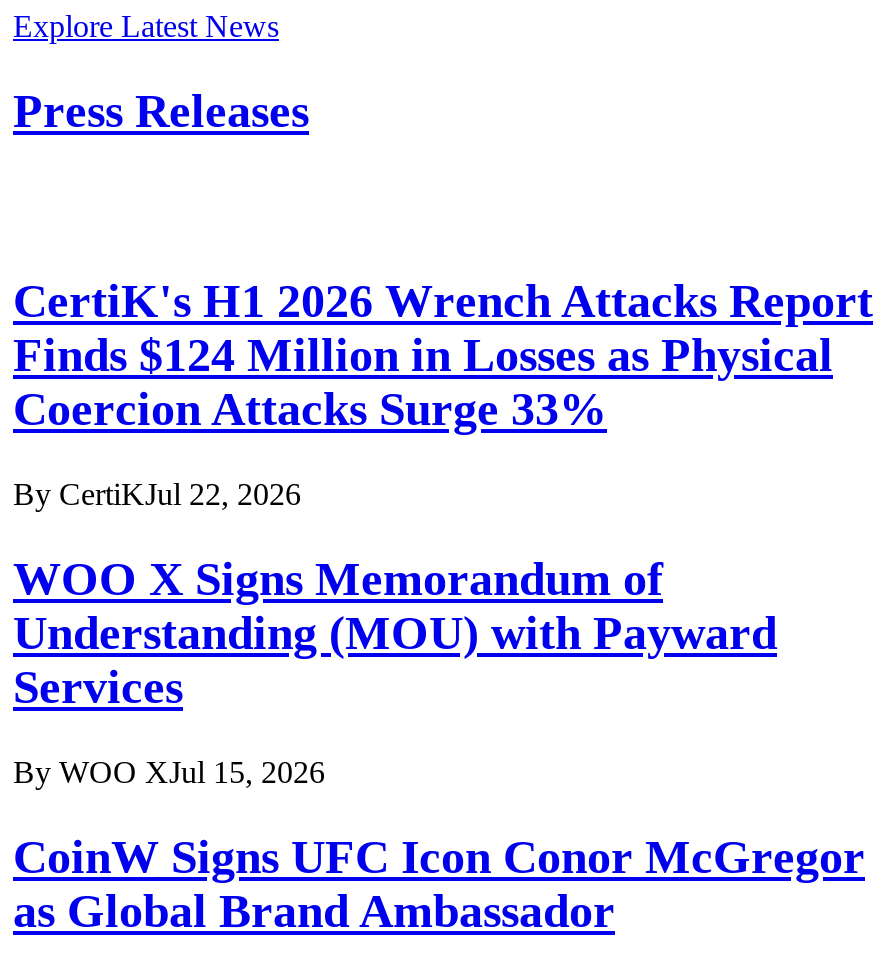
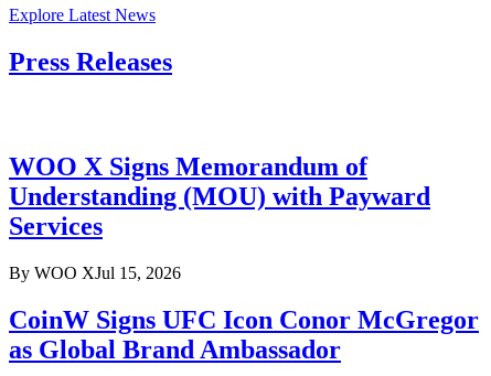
- CertiK's H1 2026 Wrench Attacks Report
- Finds $124 Million in Losses as Physical
- Coercion Attacks Surge 33%
- By CertiKJul 22, 2026
